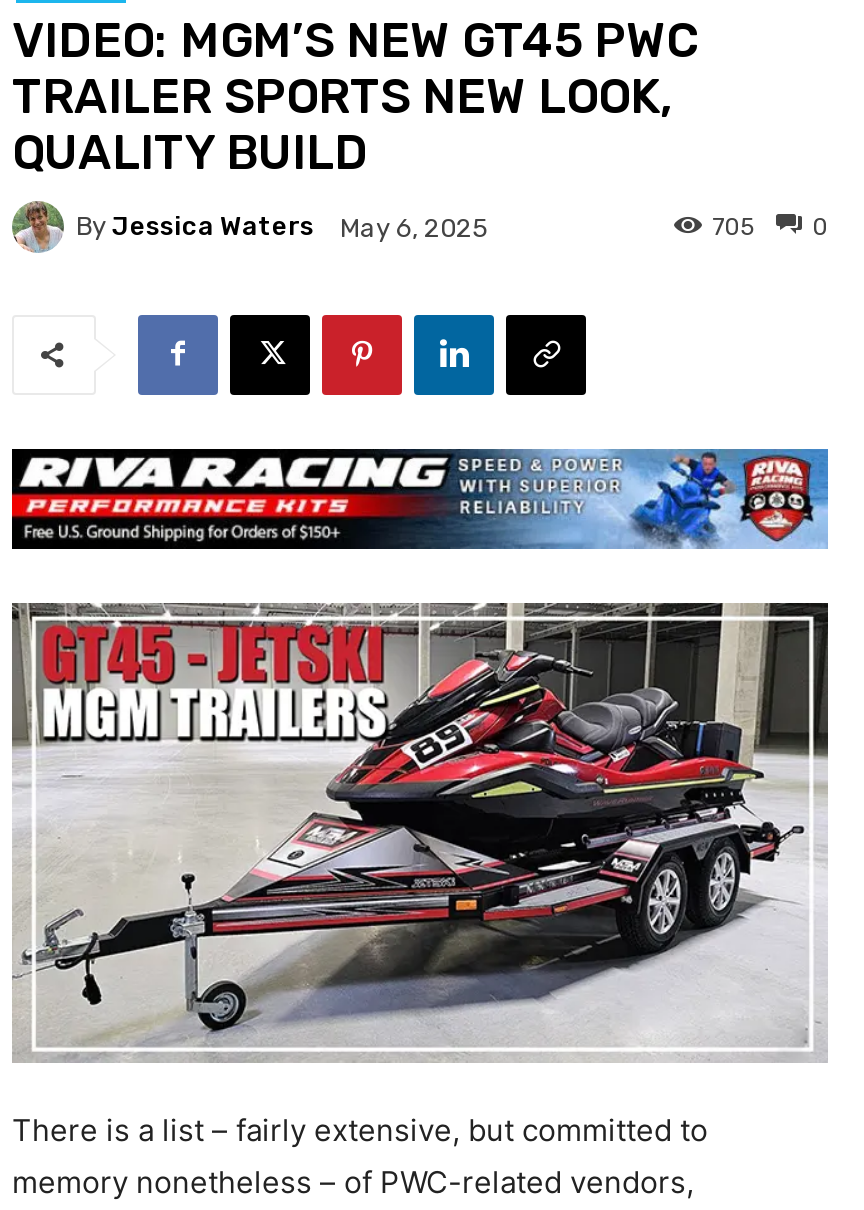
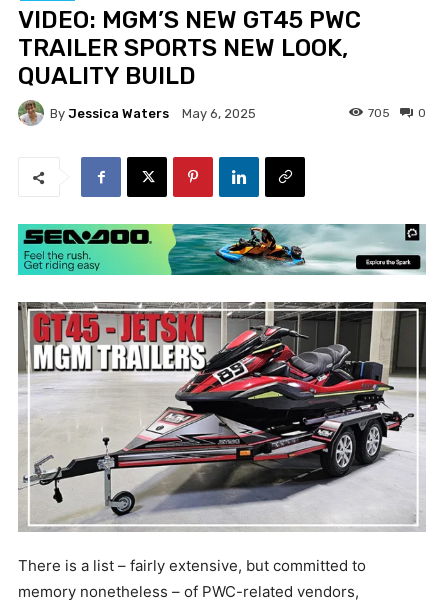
- [image]
+ [image]
